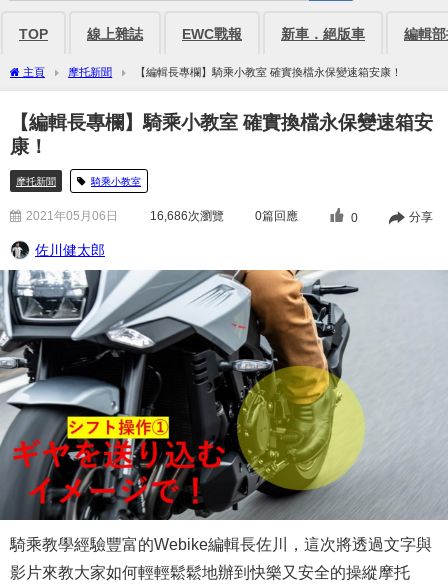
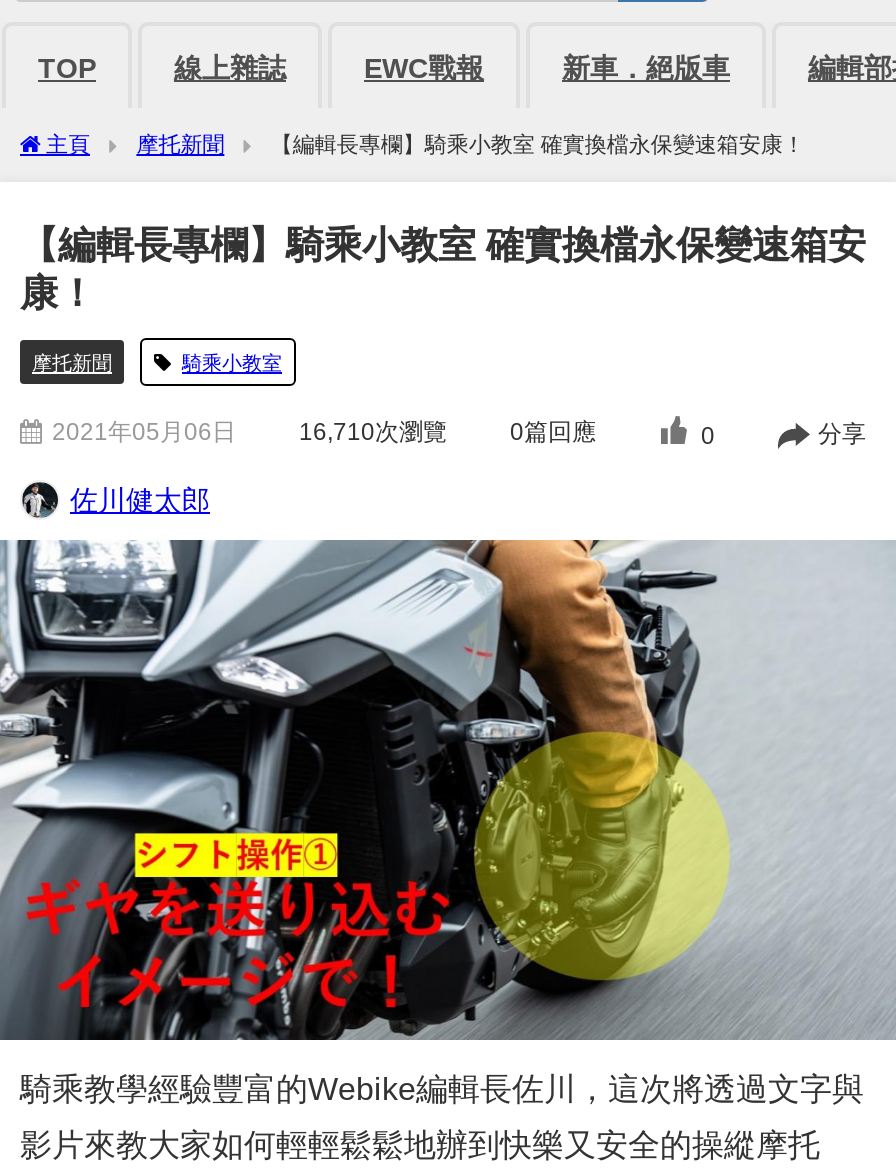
- 16,686次瀏覽
+ 16,710次瀏覽
